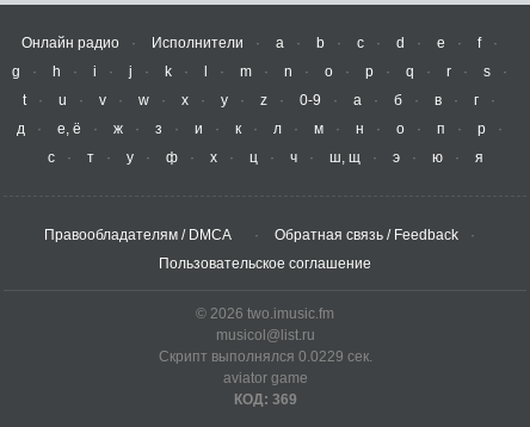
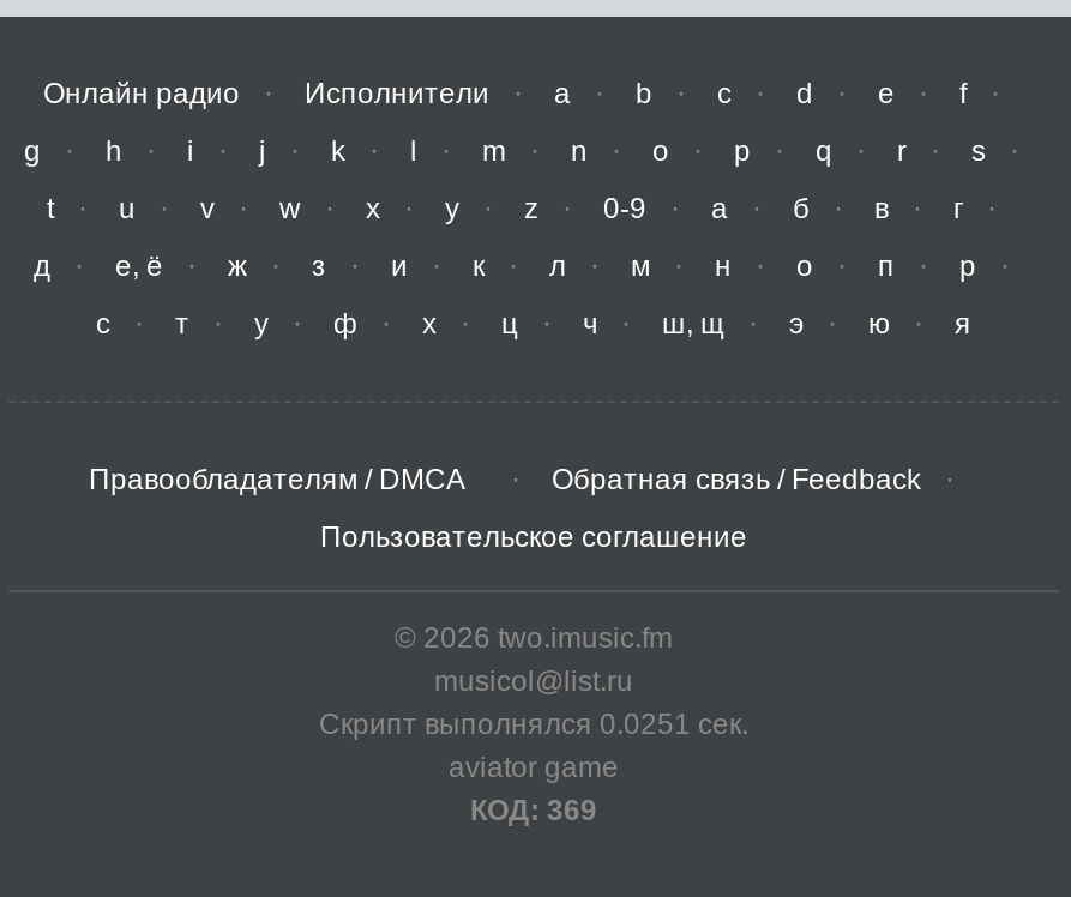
- Скрипт выполнялся 0.0229 сек.
+ Скрипт выполнялся 0.0251 сек.
